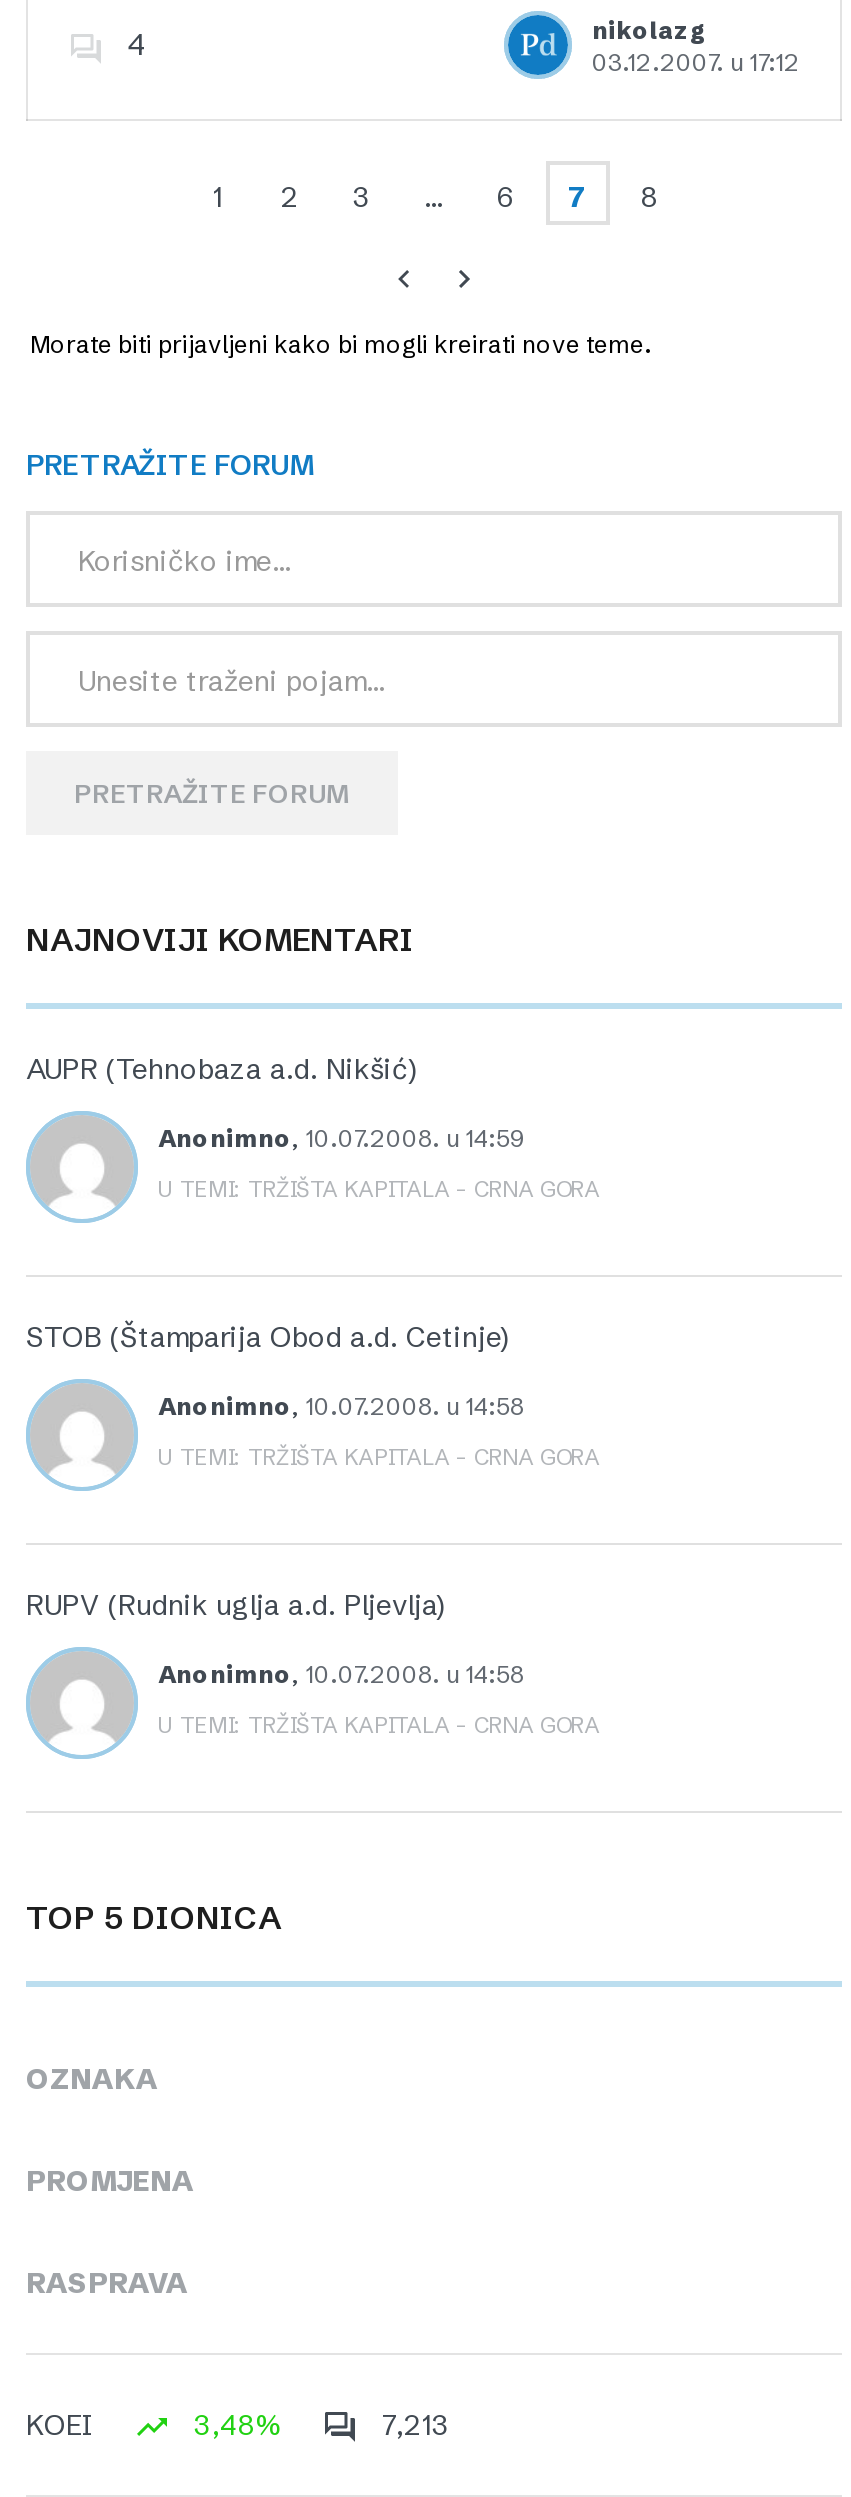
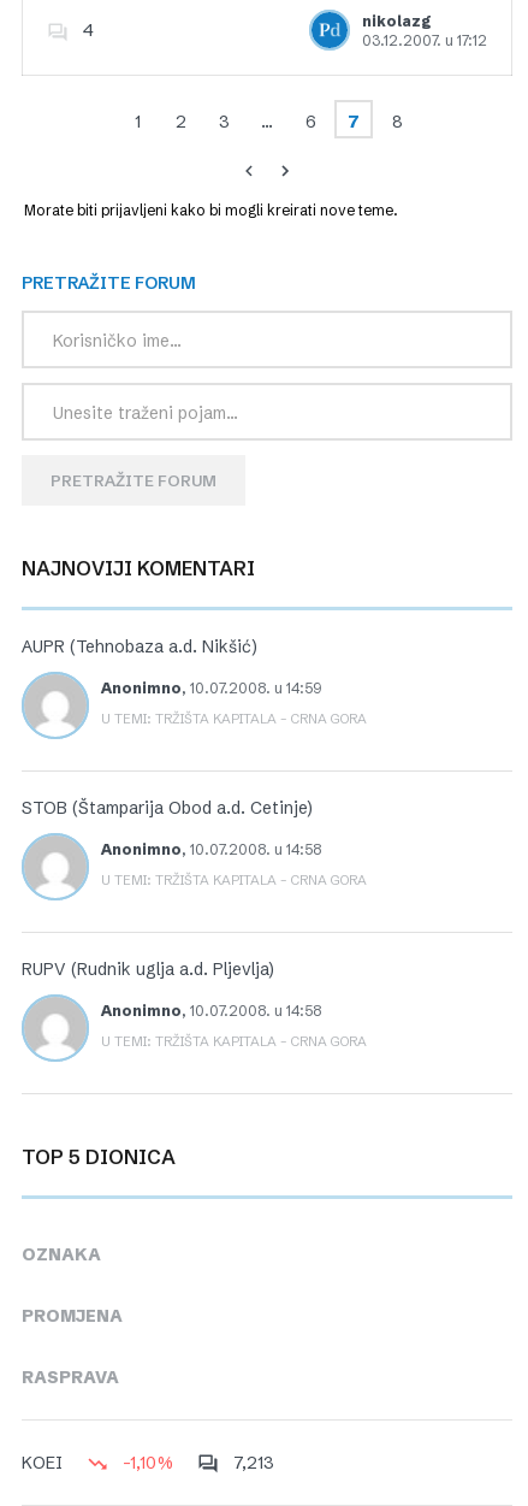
- 3,48%
+ -1,10%
